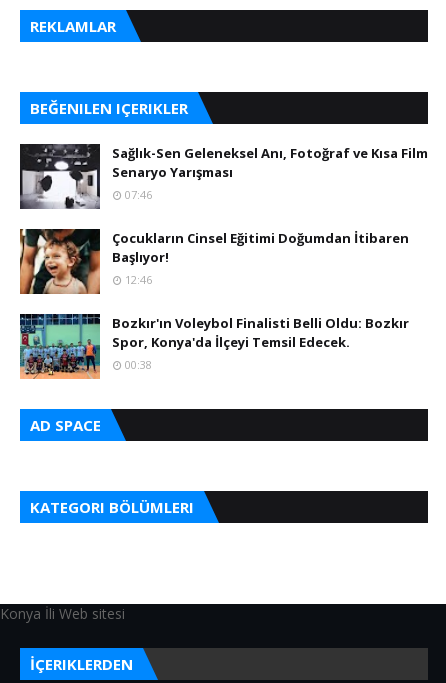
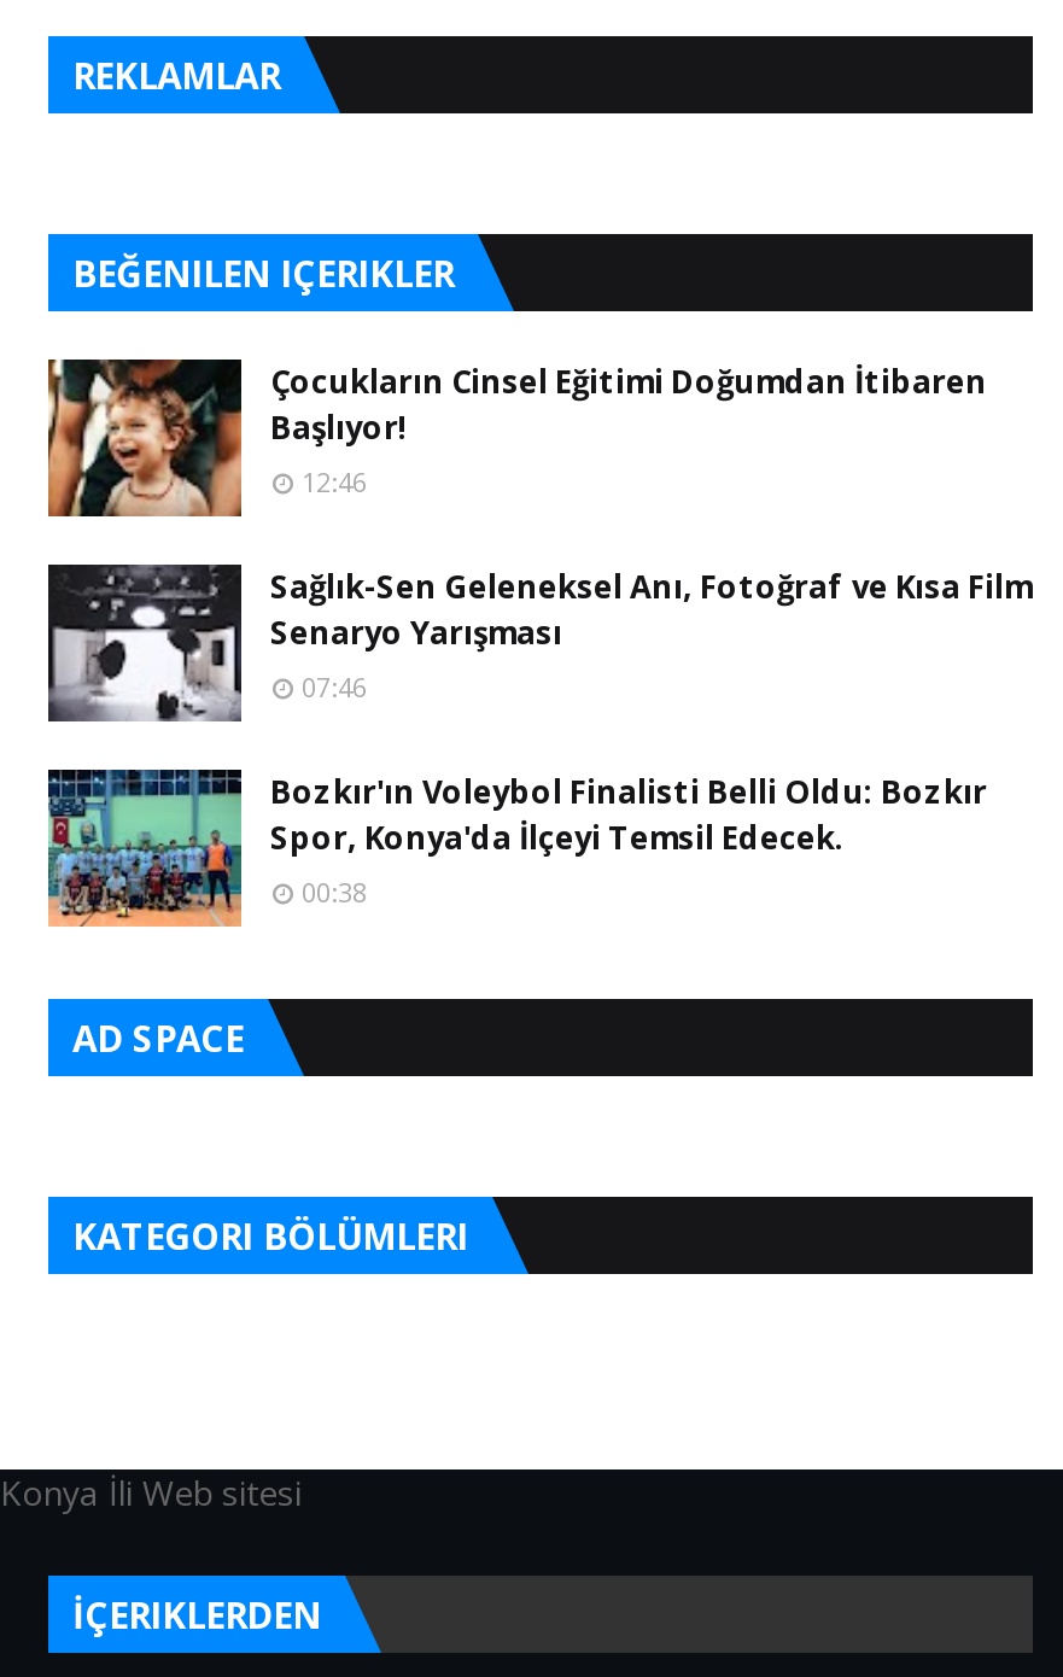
moved down: [image] | Sağlık-Sen Geleneksel Anı, Fotoğraf ve Kısa Film | Senaryo Yarışması | 07:46

moved up: [image] | Çocukların Cinsel Eğitimi Doğumdan İtibaren | Başlıyor! | 12:46
